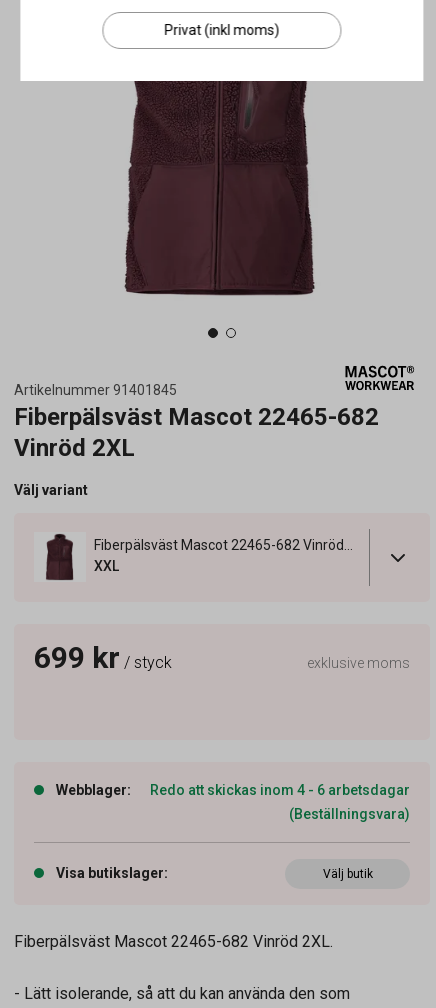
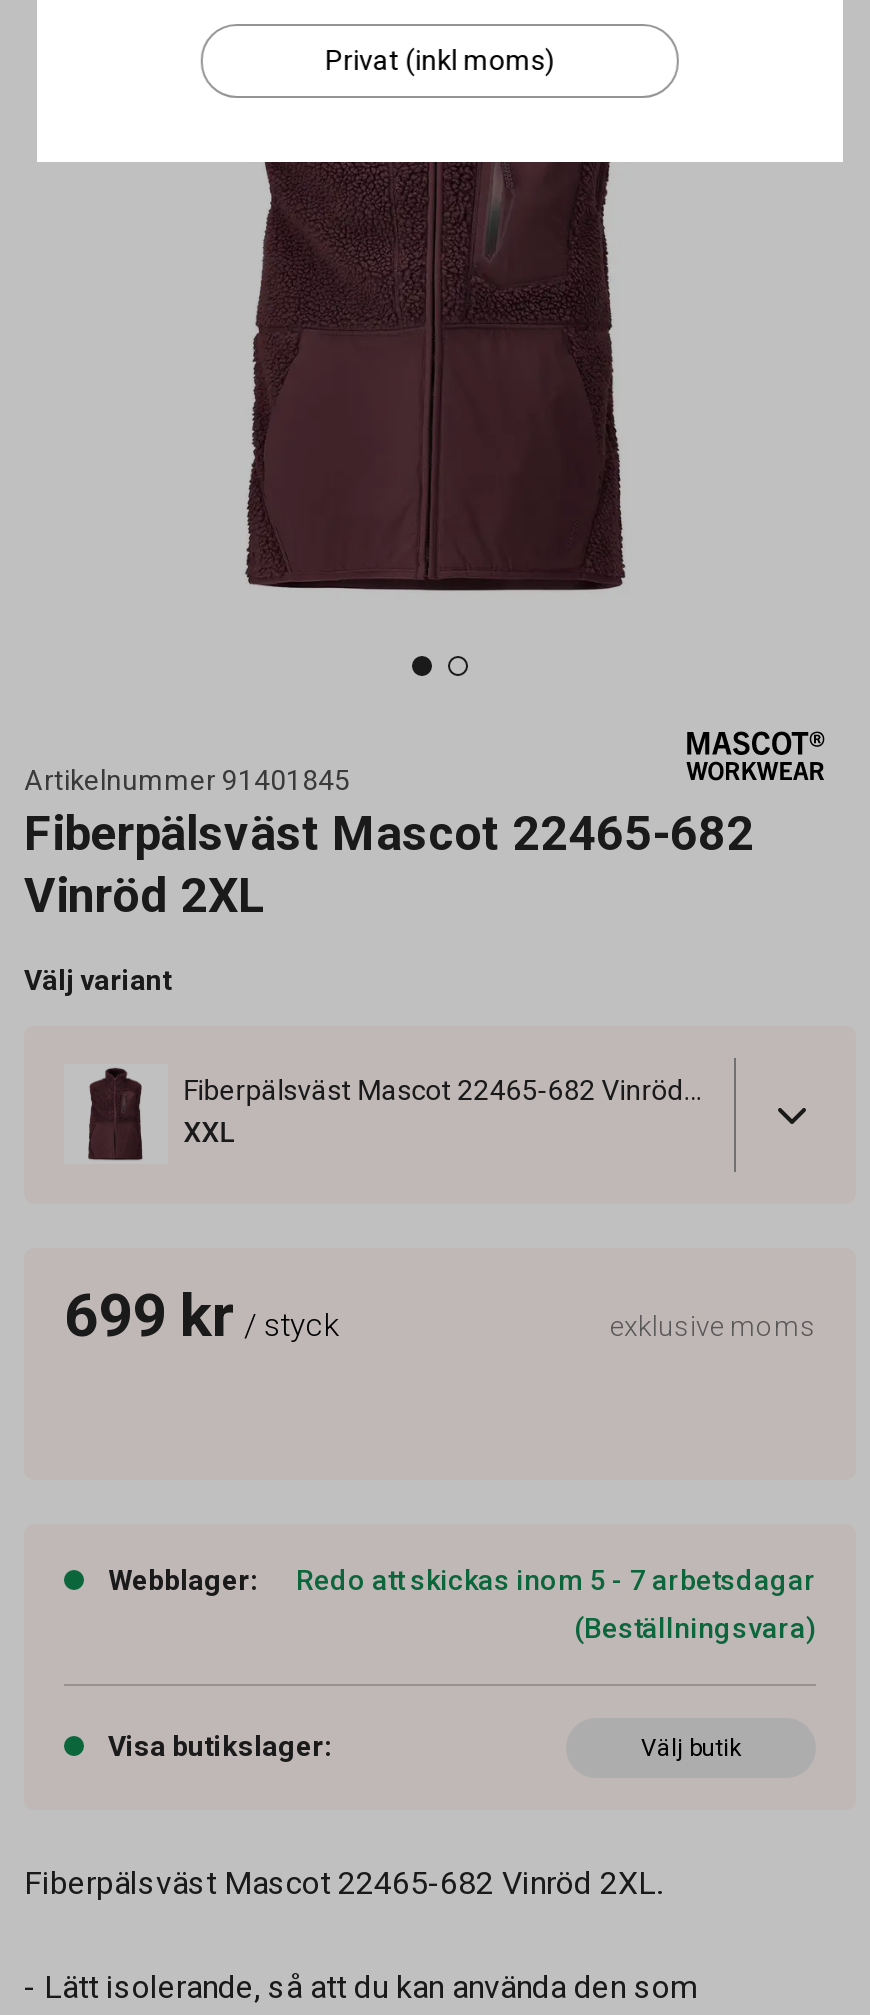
- Redo att skickas inom 4 - 6 arbetsdagar
+ Redo att skickas inom 5 - 7 arbetsdagar
